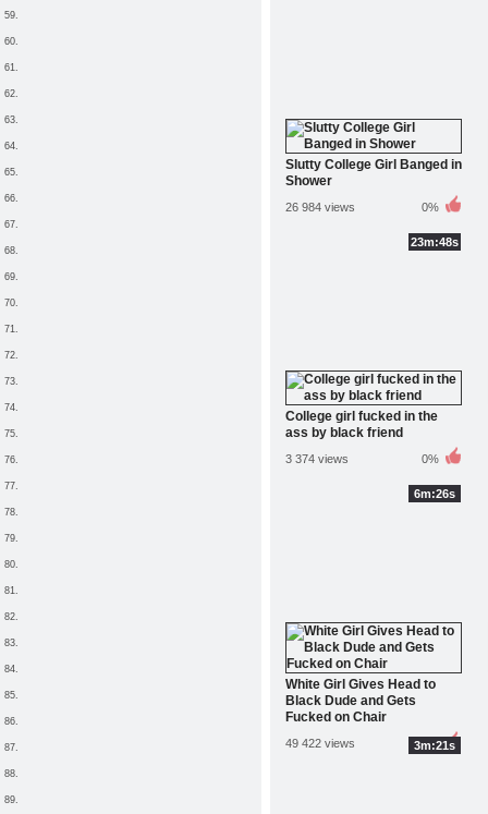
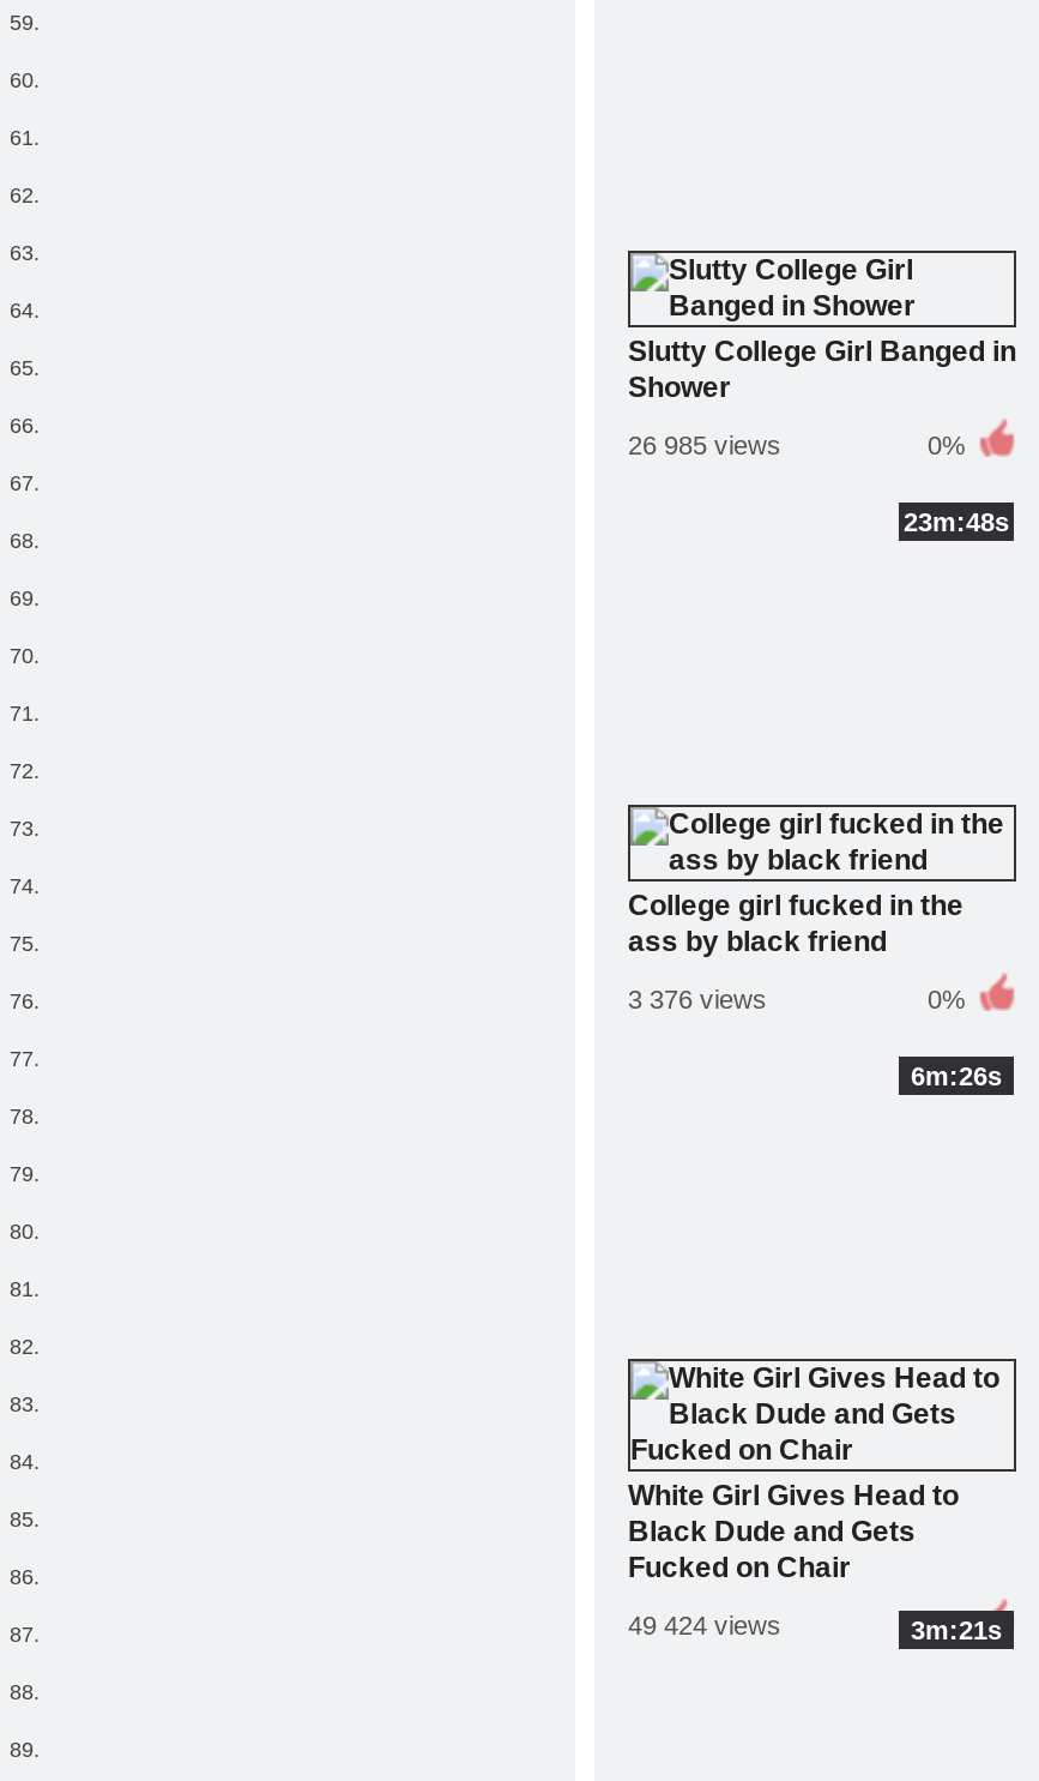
- 26 984 views
+ 26 985 views

- 3 374 views
+ 3 376 views

- 49 422 views
+ 49 424 views
